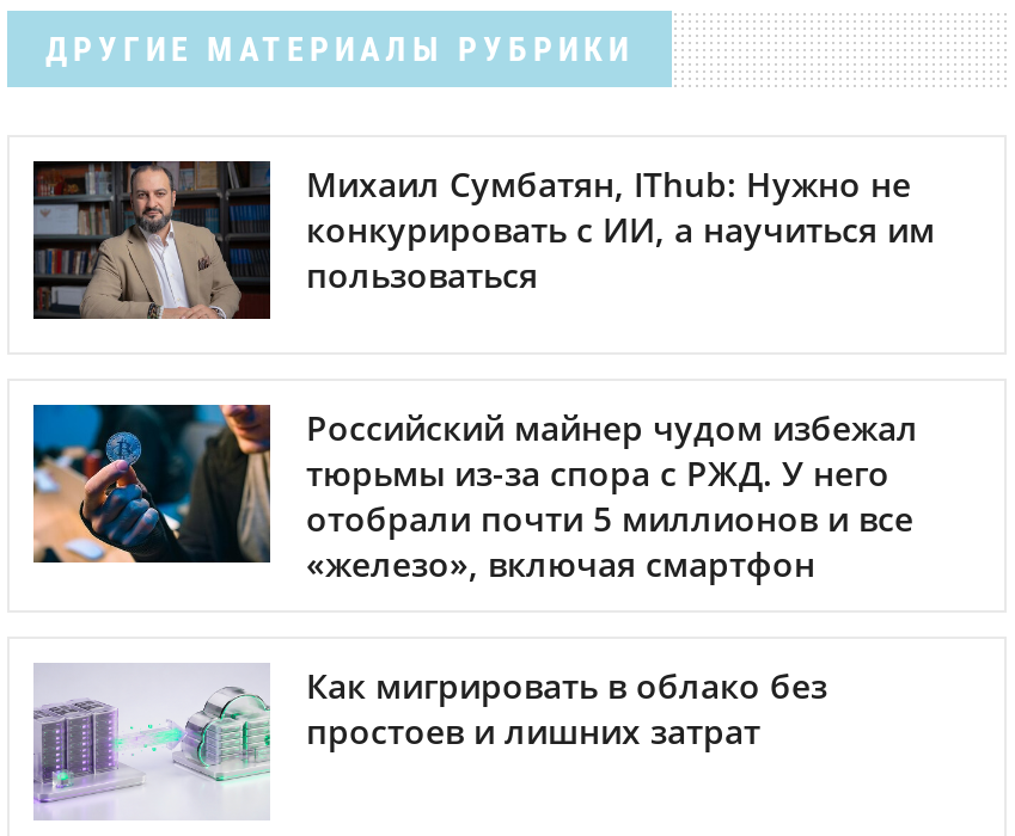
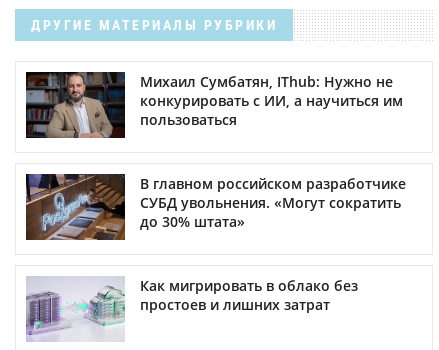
- [image]
- Российский майнер чудом избежал
- тюрьмы из-за спора с РЖД. У него
- отобрали почти 5 миллионов и все
- «железо», включая смартфон
+ [image]
+ В главном российском разработчике
+ СУБД увольнения. «Могут сократить
+ до 30% штата»
